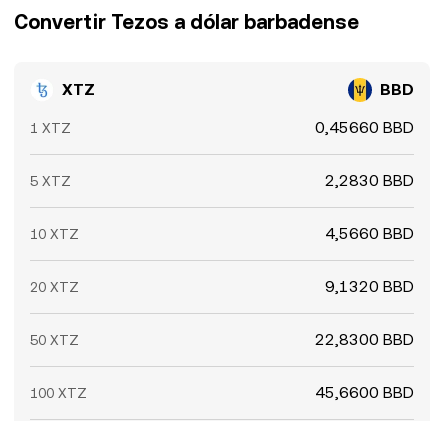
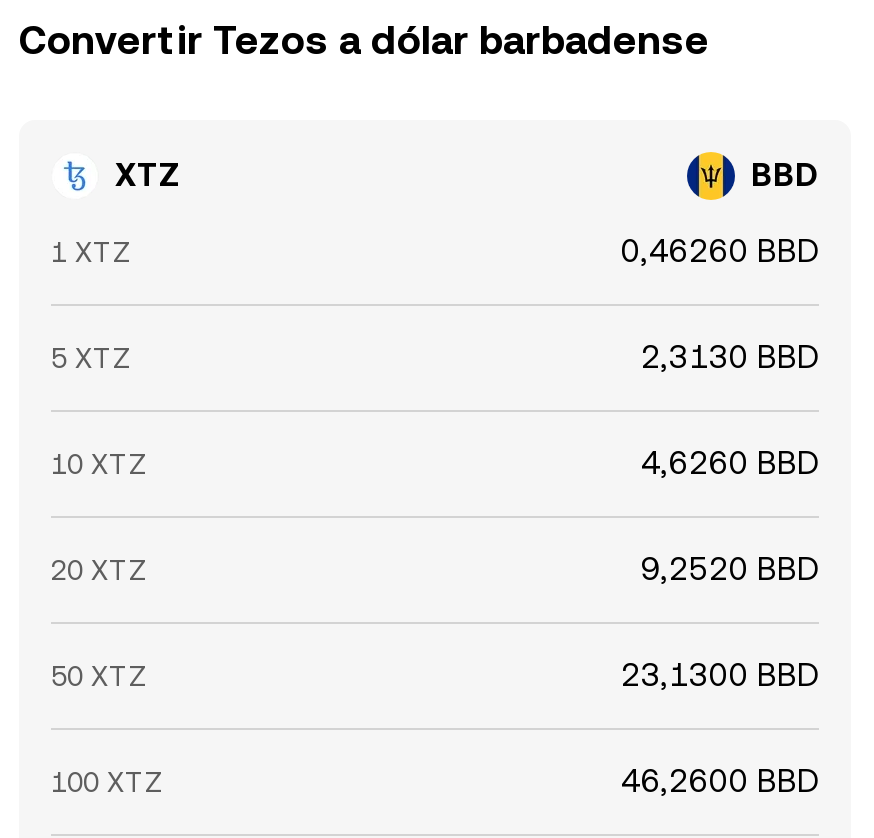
- 0,45660 BBD
+ 0,46260 BBD

- 2,2830 BBD
+ 2,3130 BBD

- 4,5660 BBD
+ 4,6260 BBD

- 9,1320 BBD
+ 9,2520 BBD

- 22,8300 BBD
+ 23,1300 BBD

- 45,6600 BBD
+ 46,2600 BBD
